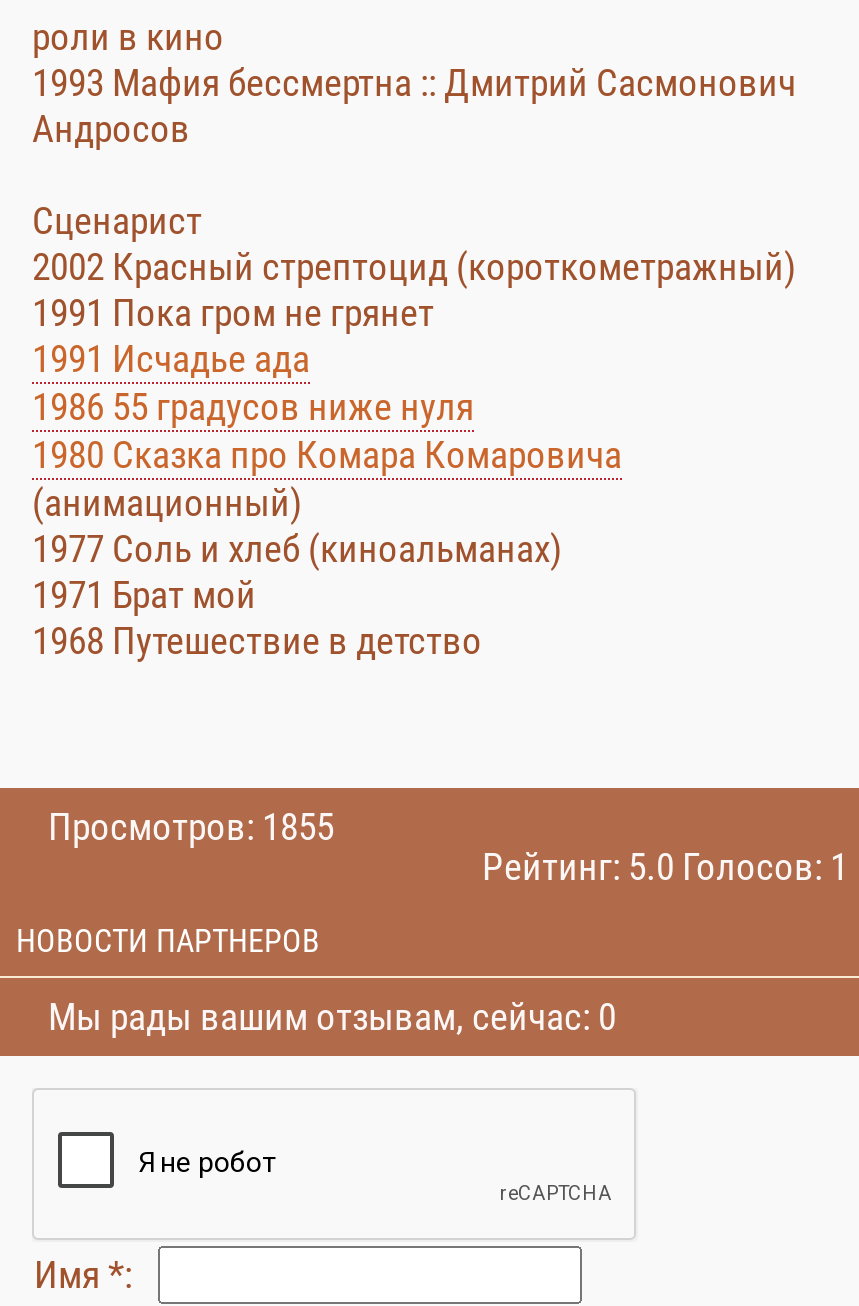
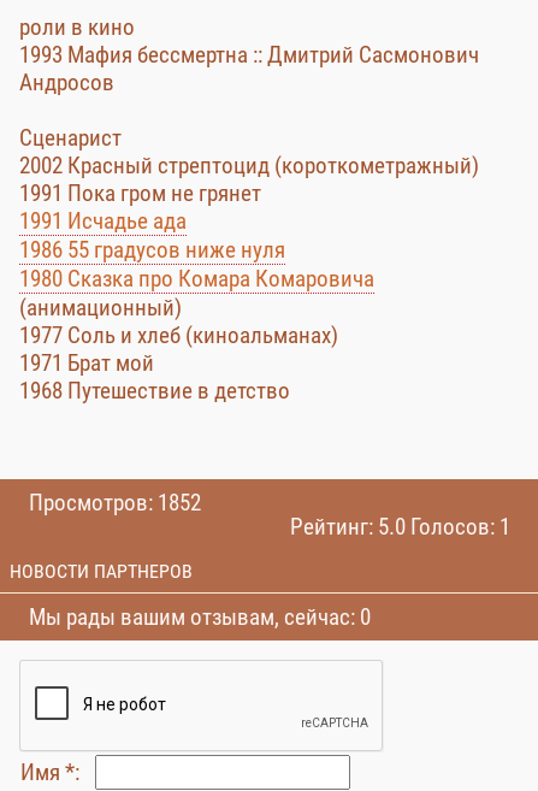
- Просмотров: 1855
+ Просмотров: 1852
